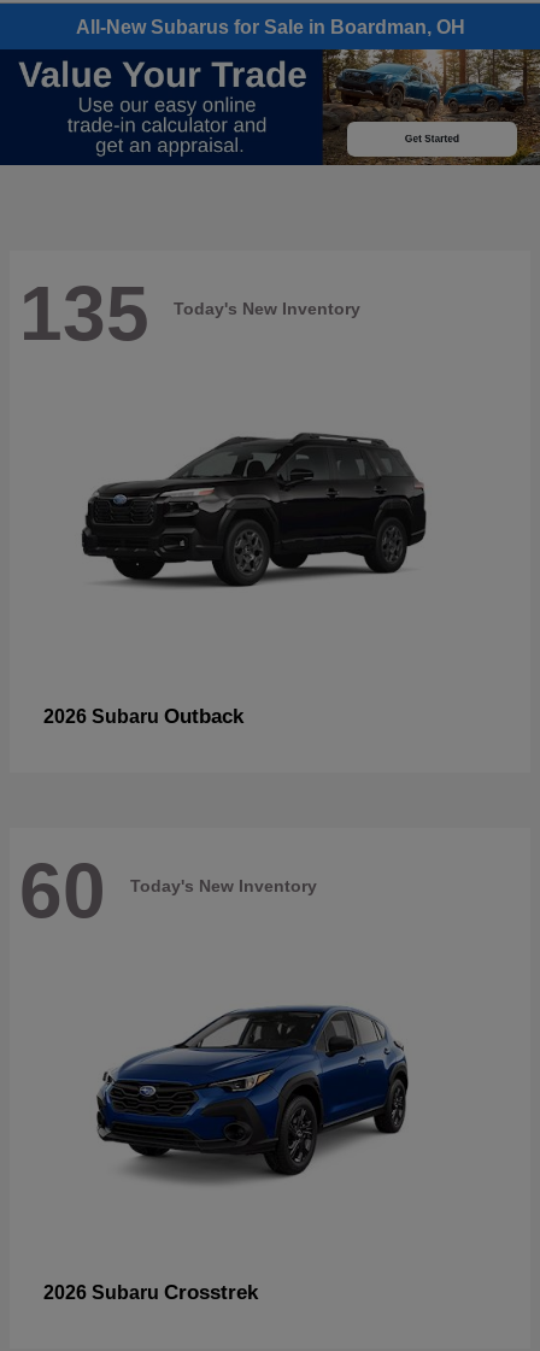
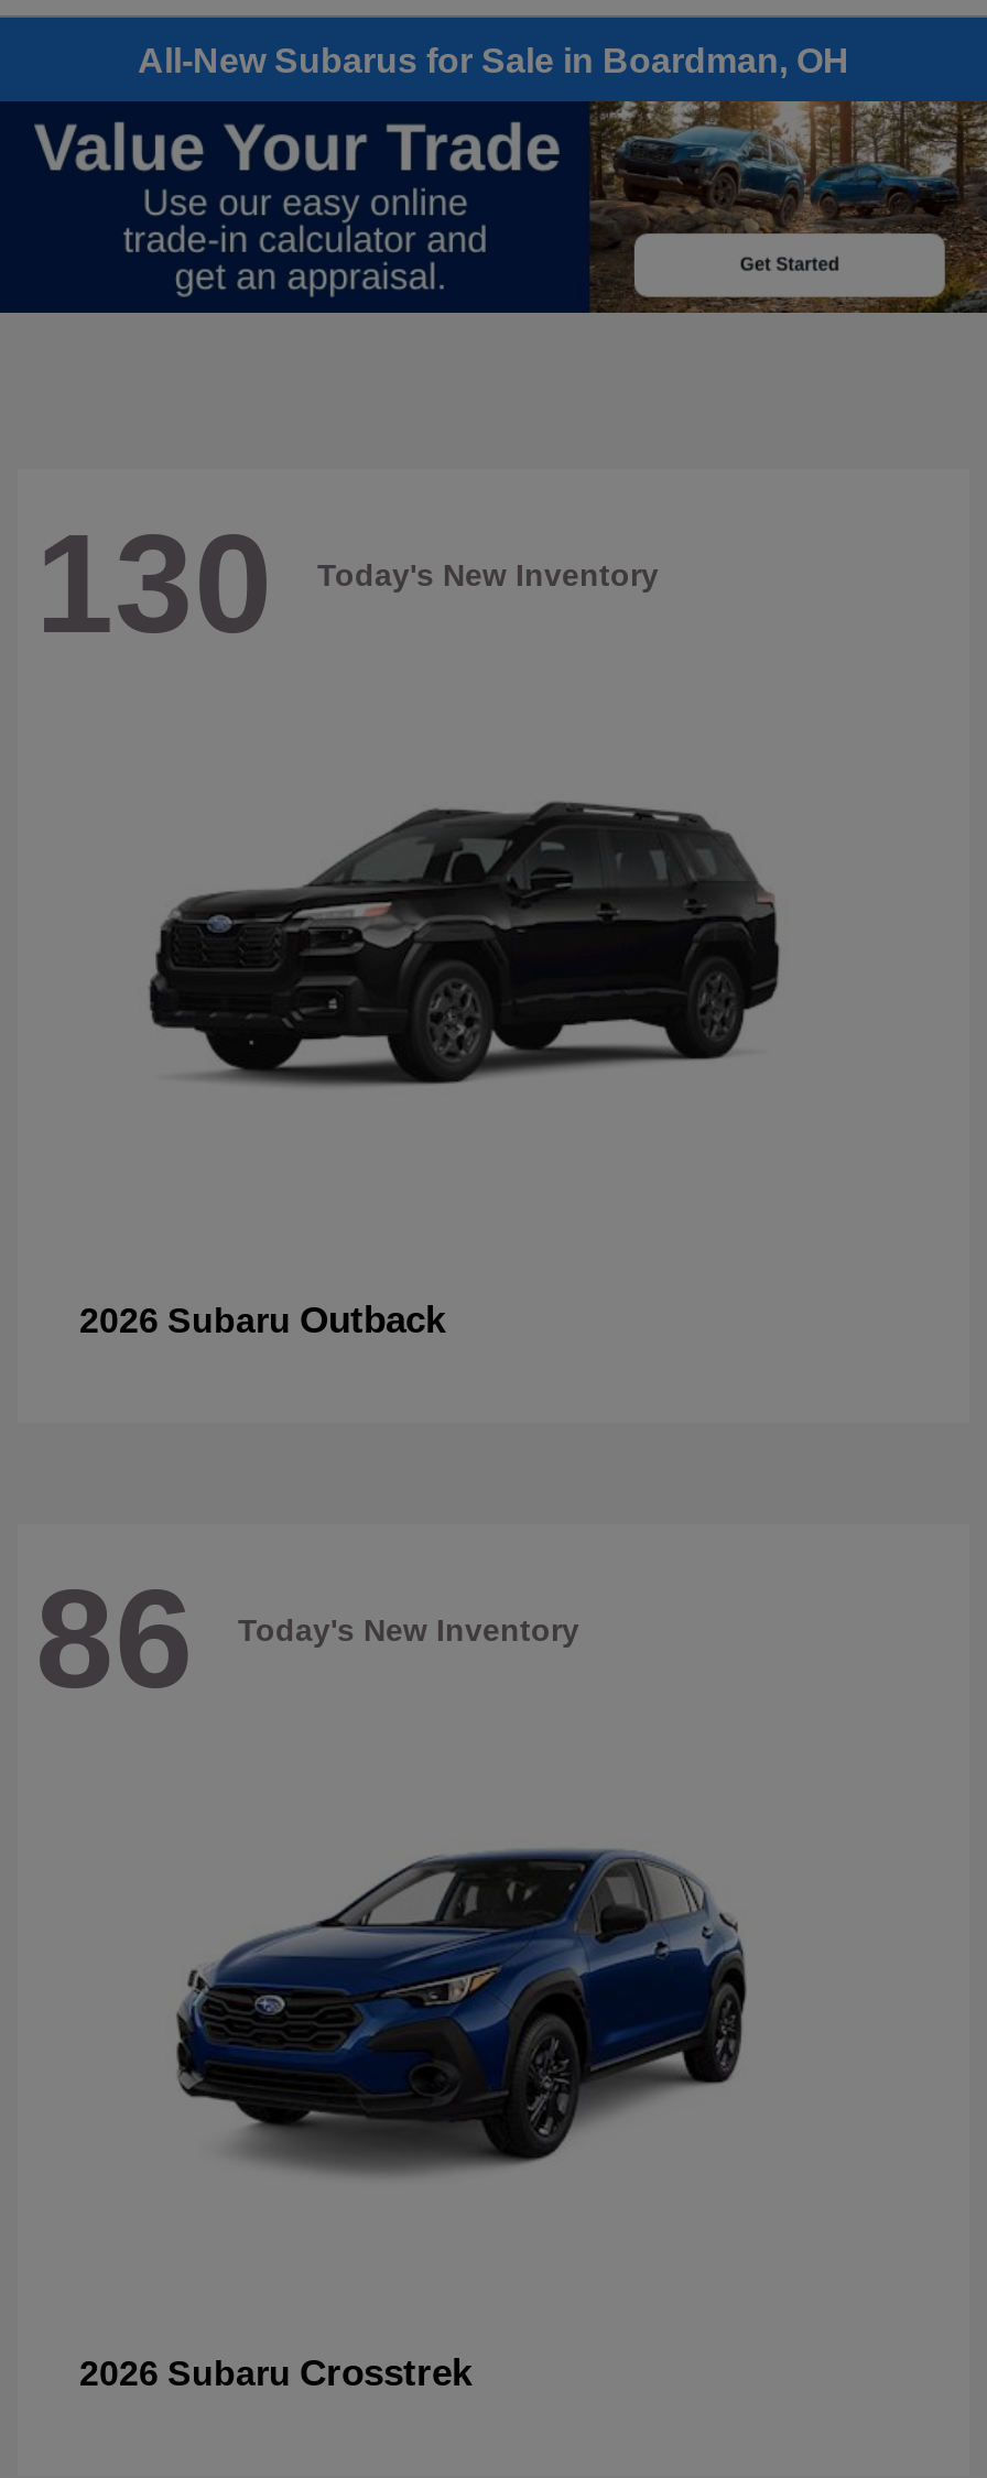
- 135 Today's New Inventory
+ 130 Today's New Inventory

- 60 Today's New Inventory
+ 86 Today's New Inventory
